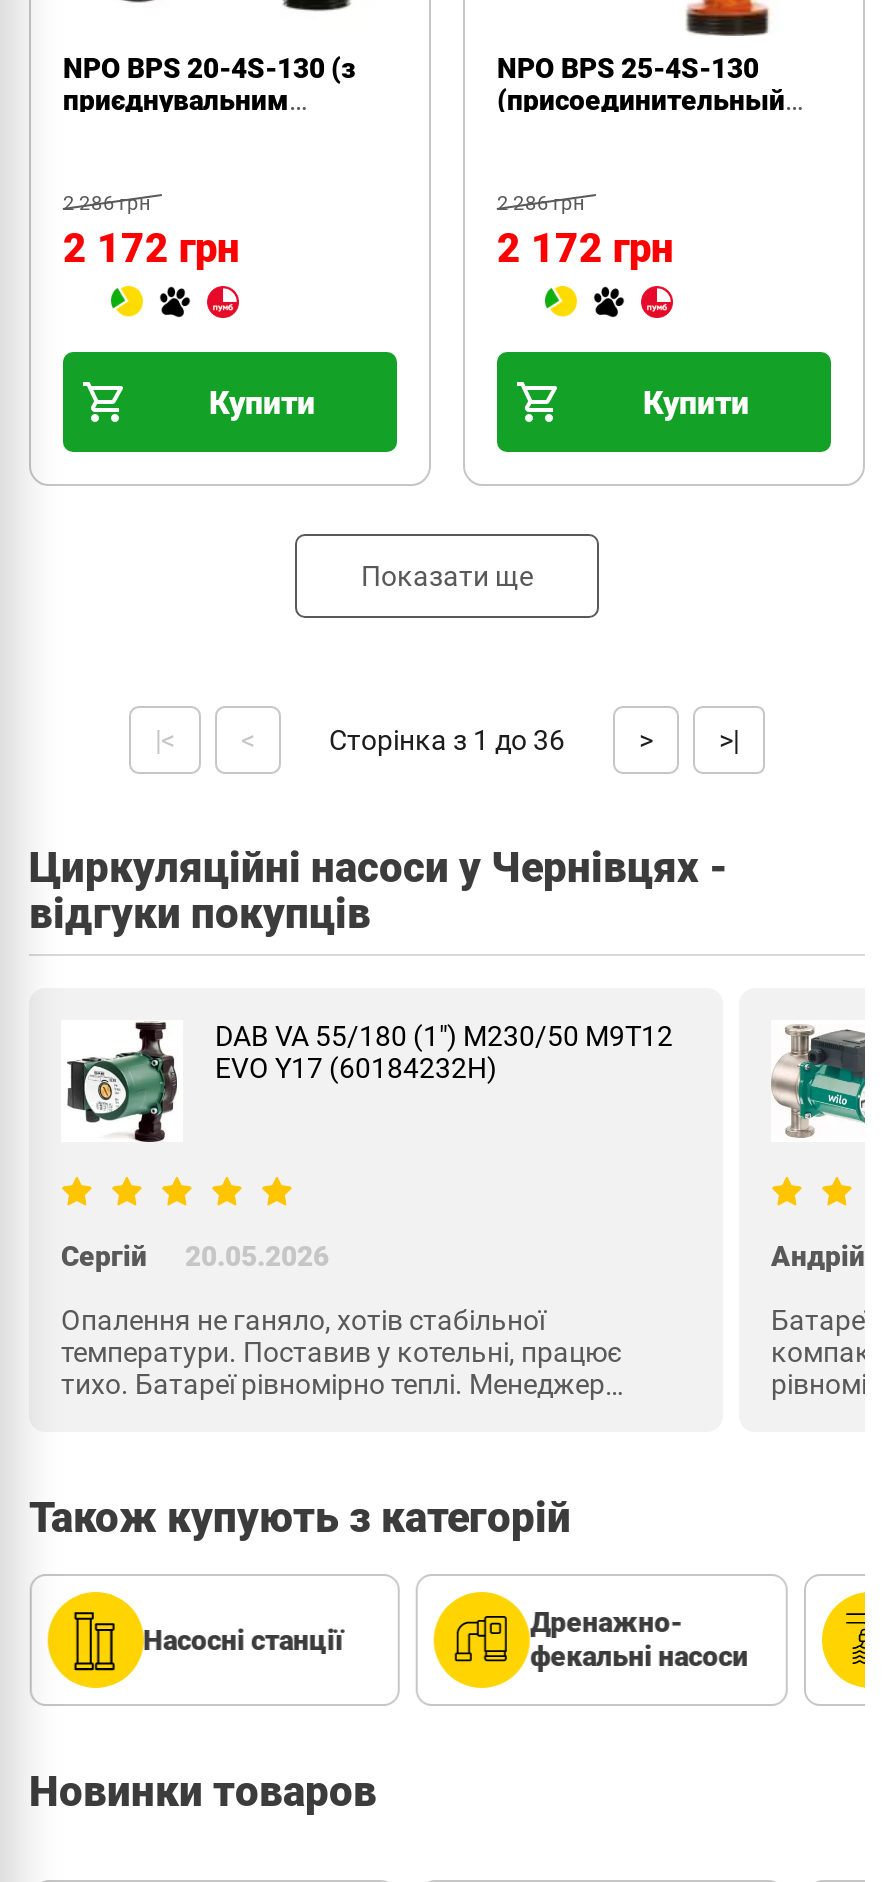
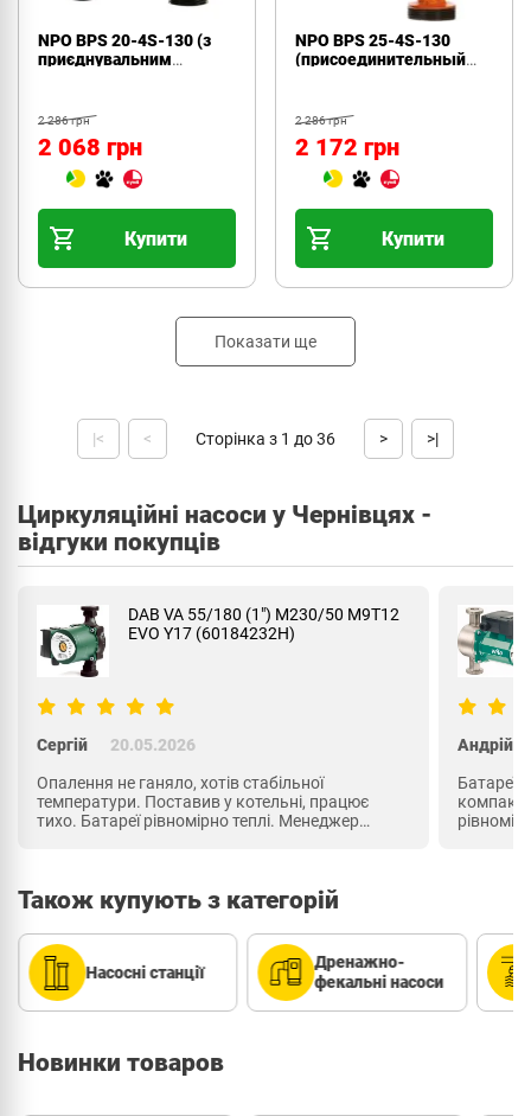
- 2 172 грн
+ 2 068 грн
